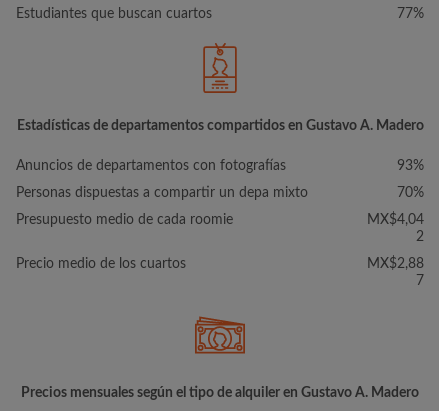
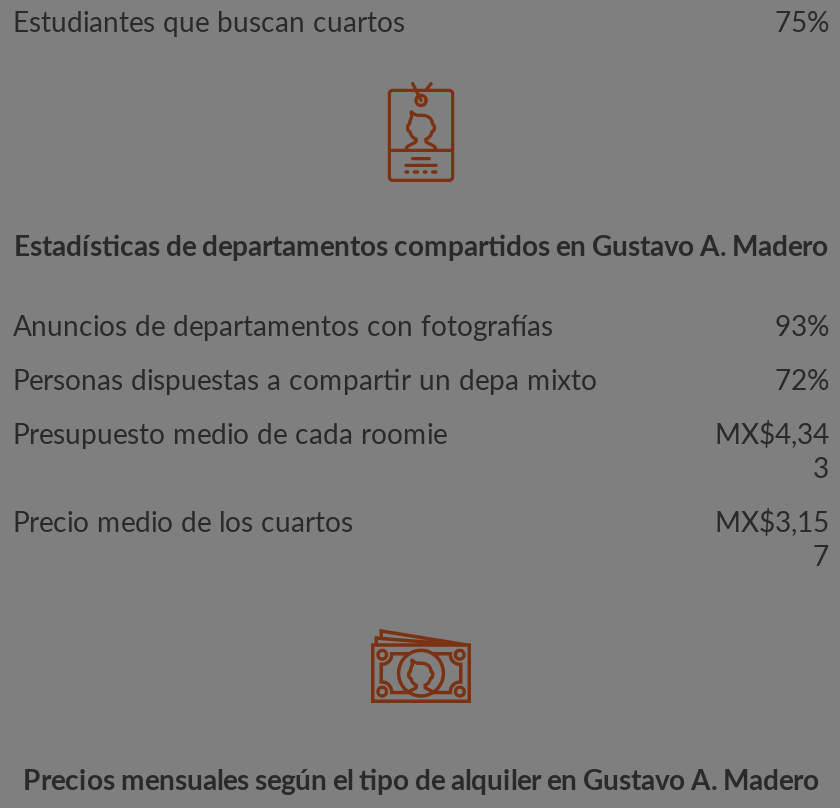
- 77%
+ 75%

- 70%
+ 72%

- MX$4,04
- 2
+ MX$4,34
+ 3

- MX$2,88
+ MX$3,15
